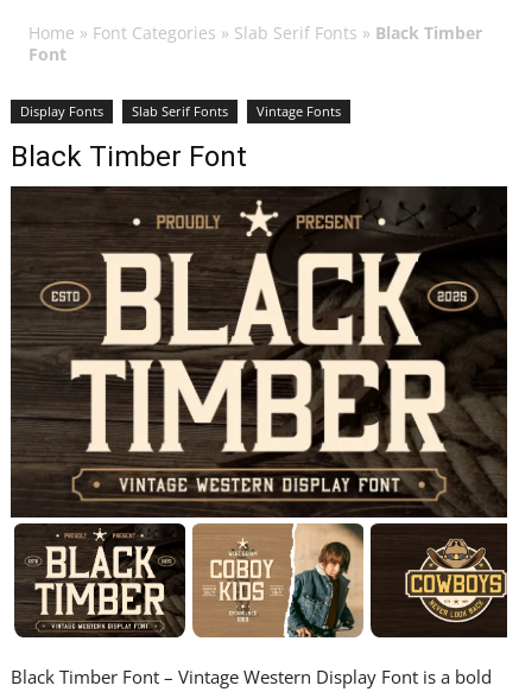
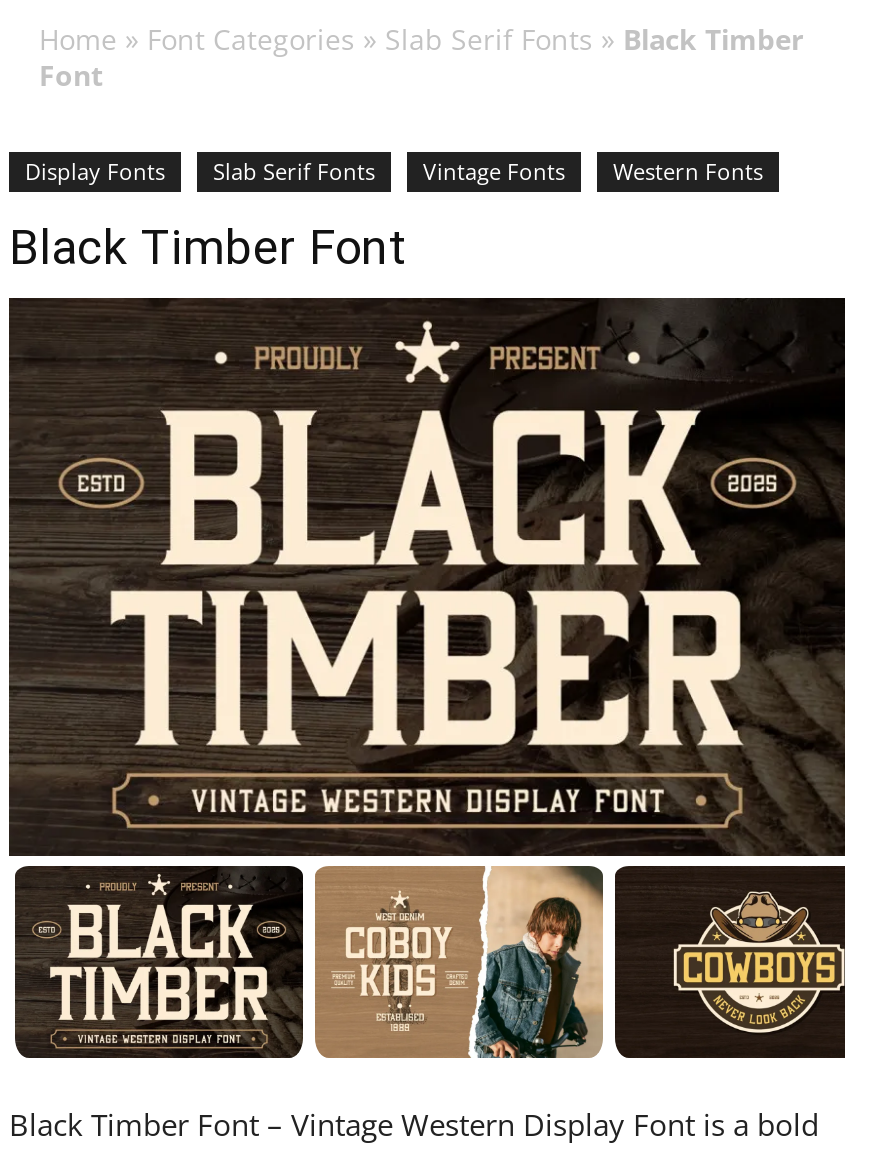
+ Western Fonts
